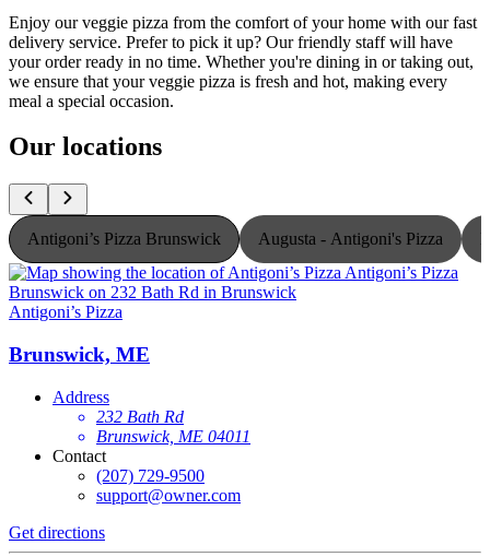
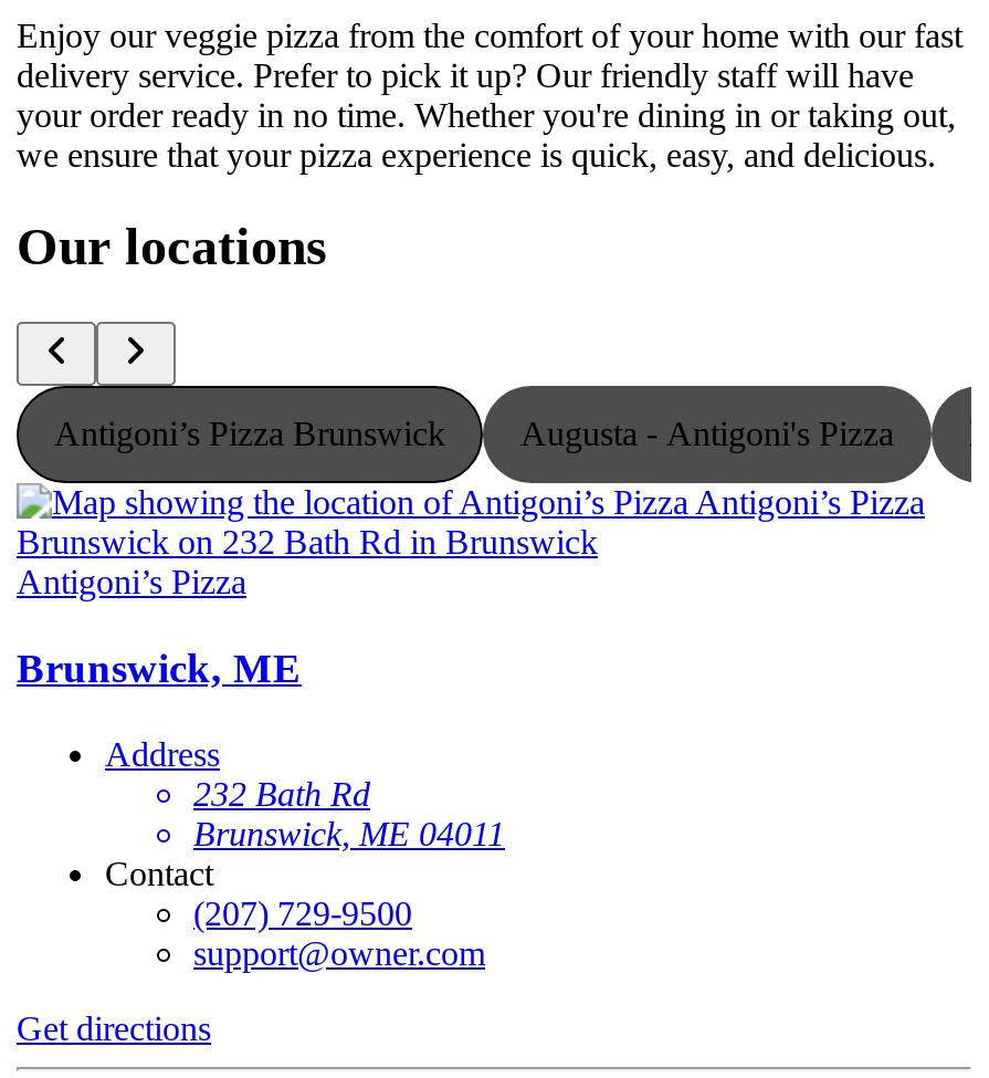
- we ensure that your veggie pizza is fresh and hot, making every
- meal a special occasion.
+ we ensure that your pizza experience is quick, easy, and delicious.
